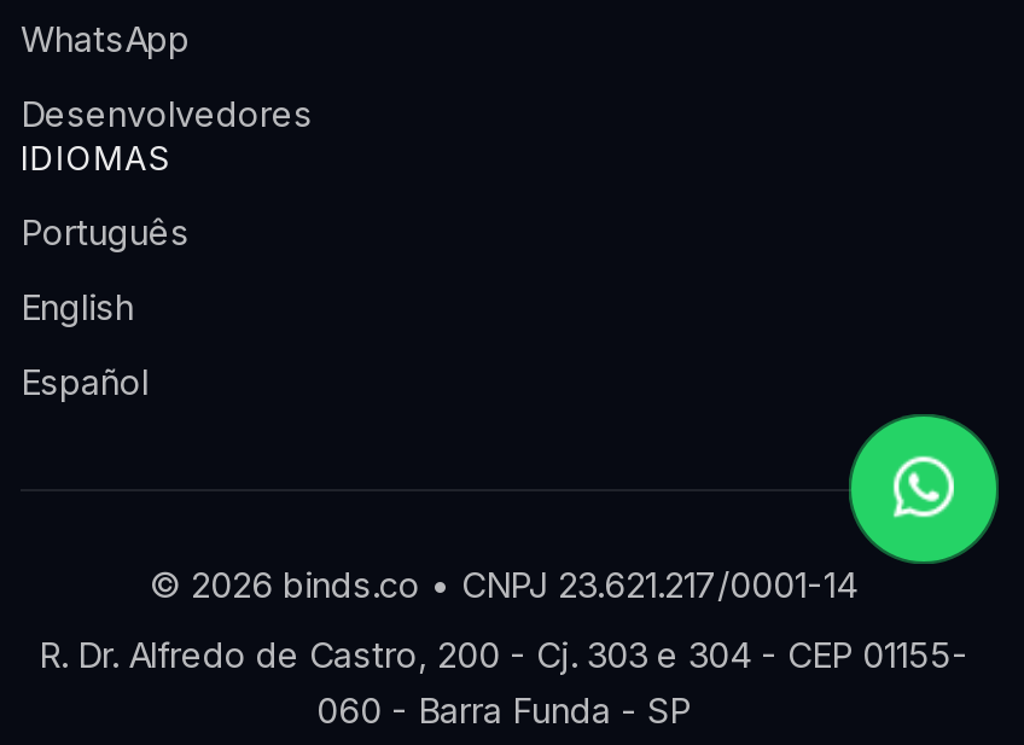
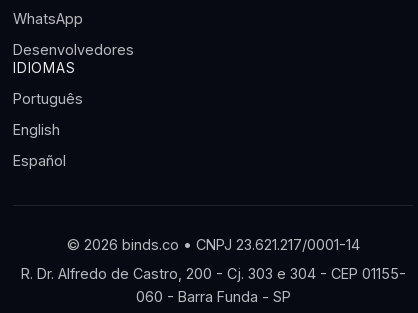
- [image]
